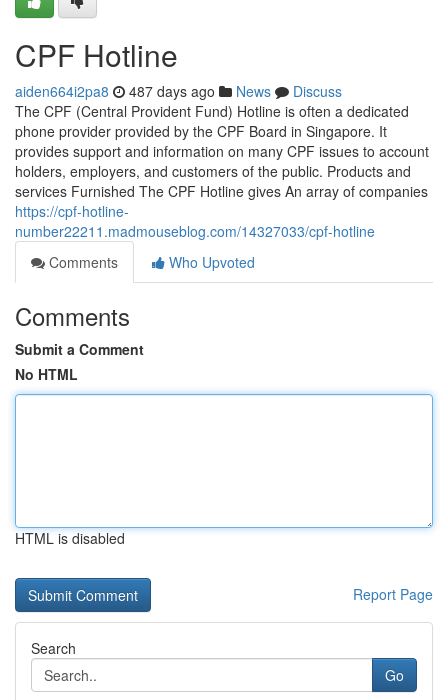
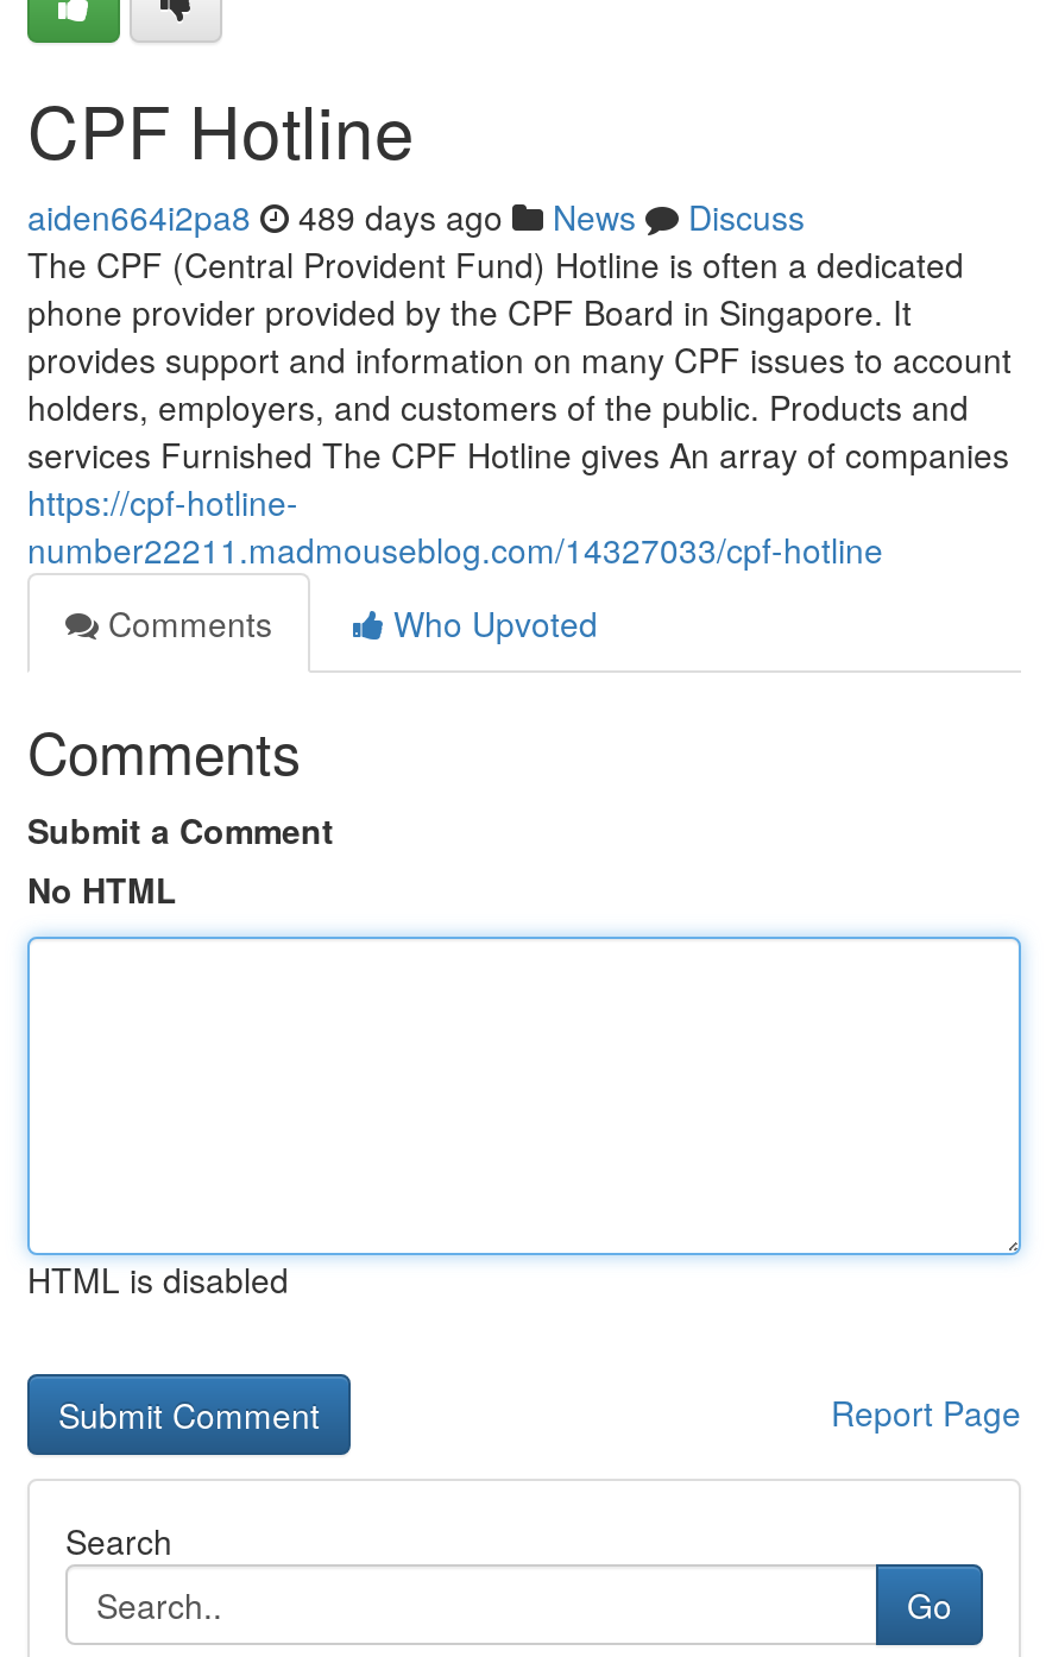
- aiden664i2pa8 487 days ago News Discuss
+ aiden664i2pa8 489 days ago News Discuss
